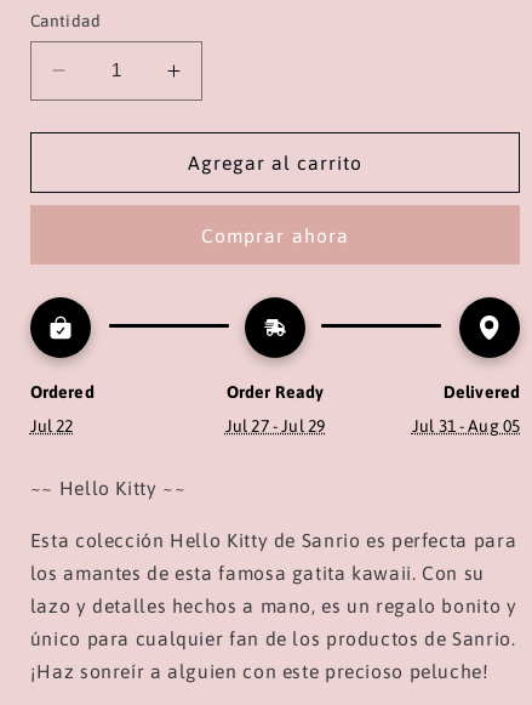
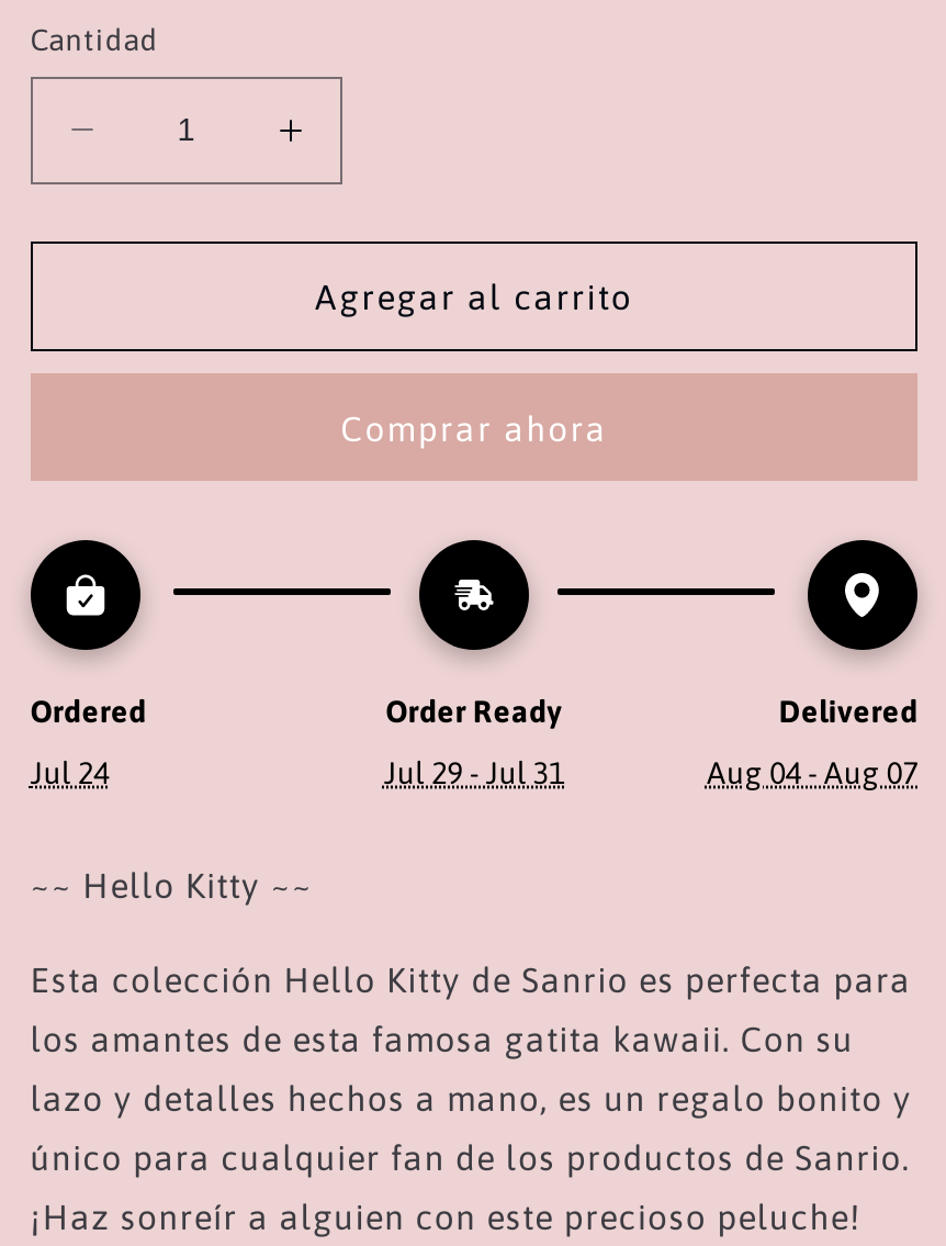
- Jul 22
+ Jul 24

- Jul 27 - Jul 29
+ Jul 29 - Jul 31

- Jul 31 - Aug 05
+ Aug 04 - Aug 07
